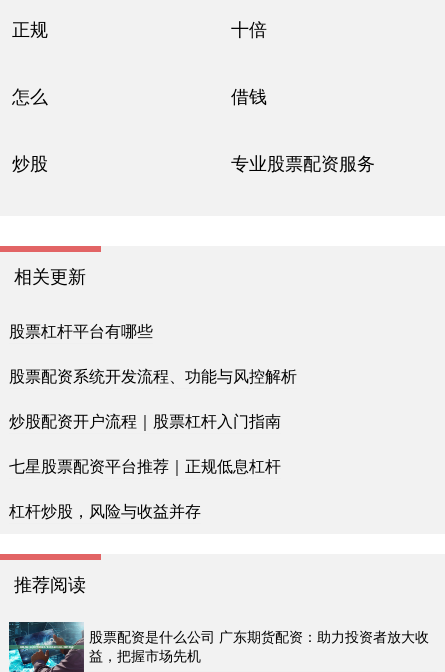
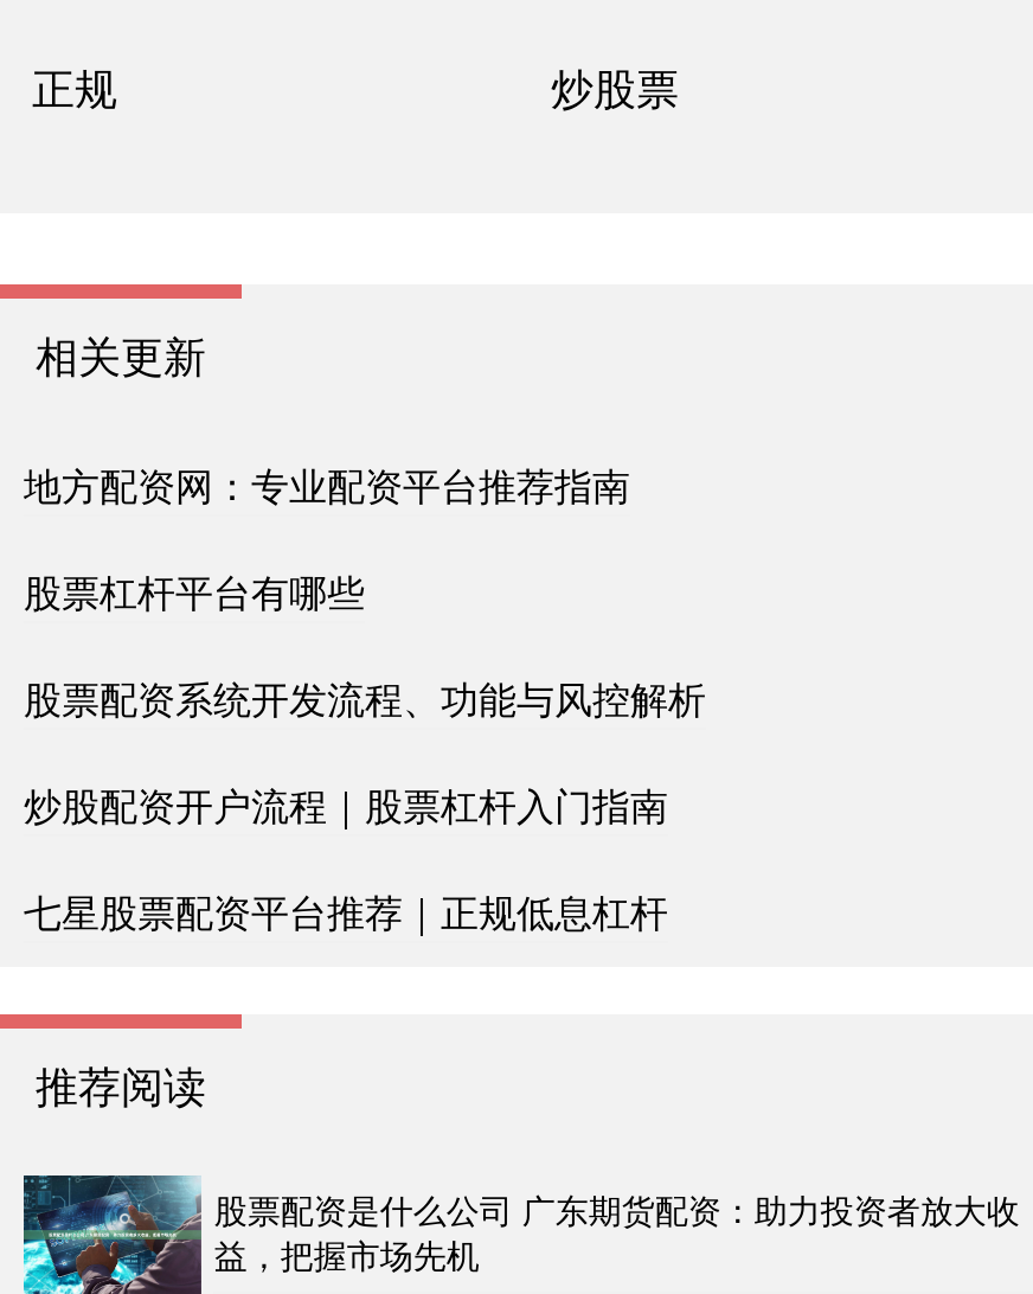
- 十倍
- 怎么
- 借钱
- 炒股
- 专业股票配资服务
+ 炒股票

+ 地方配资网：专业配资平台推荐指南

- 杠杆炒股，风险与收益并存
